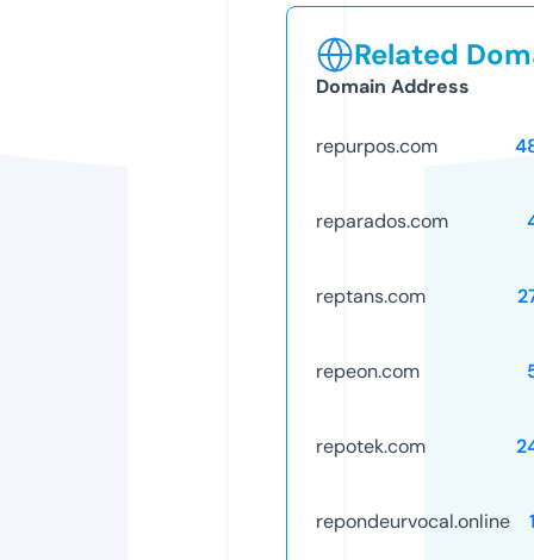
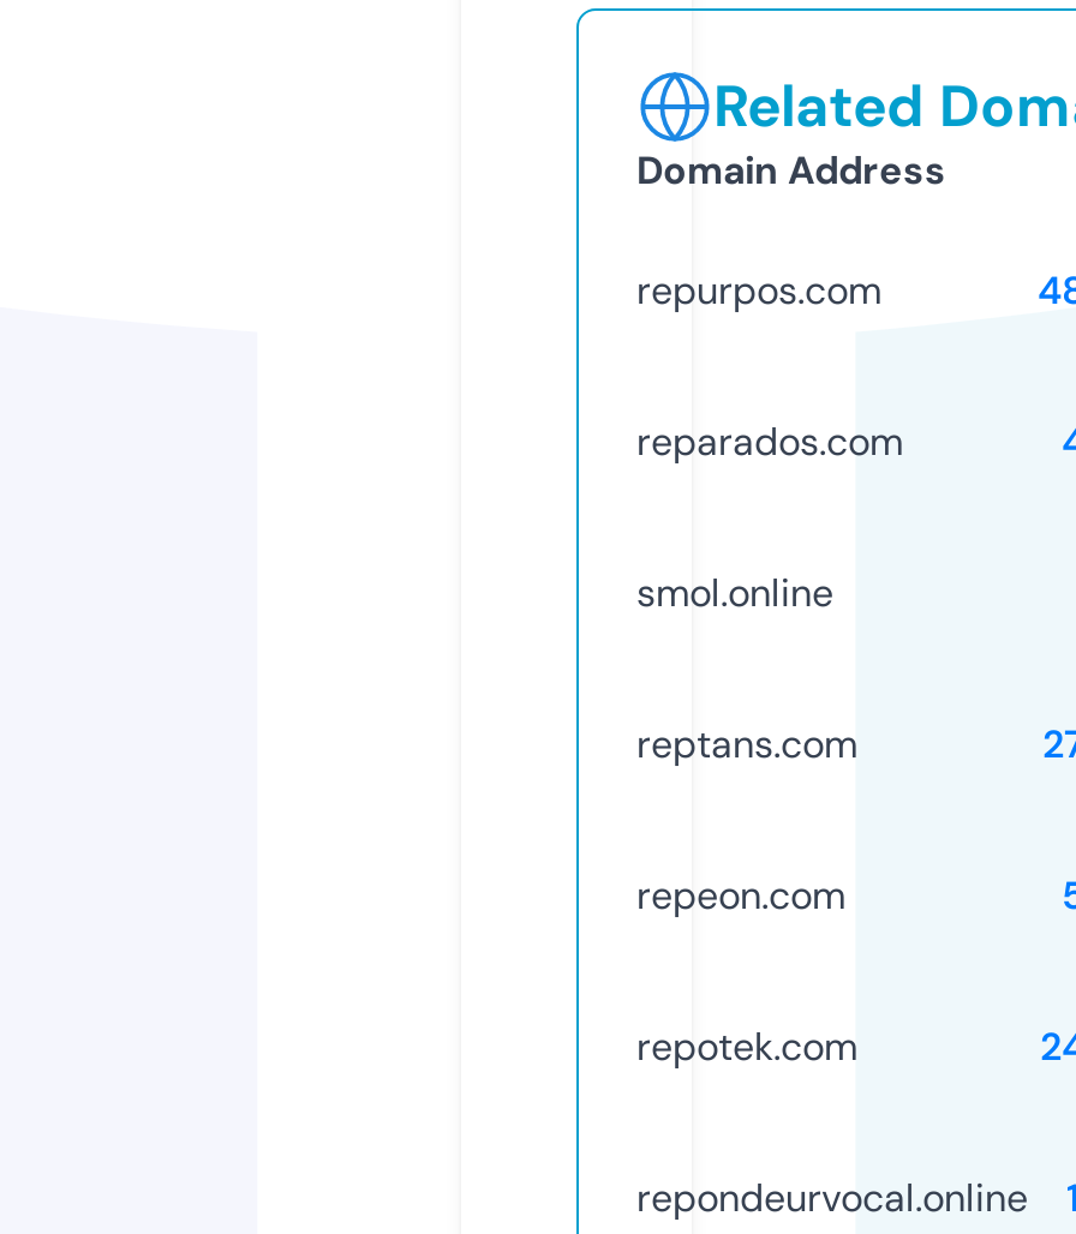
+ smol.online
